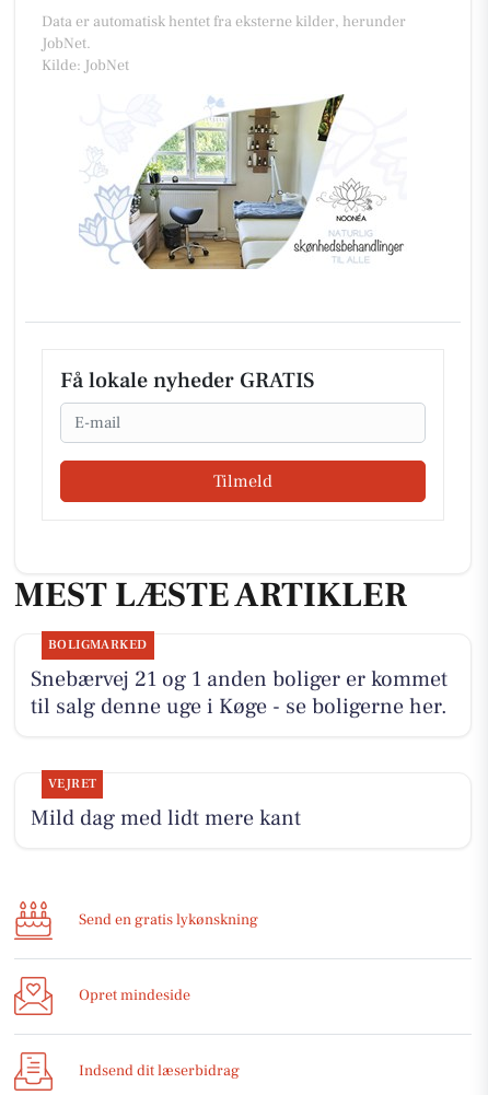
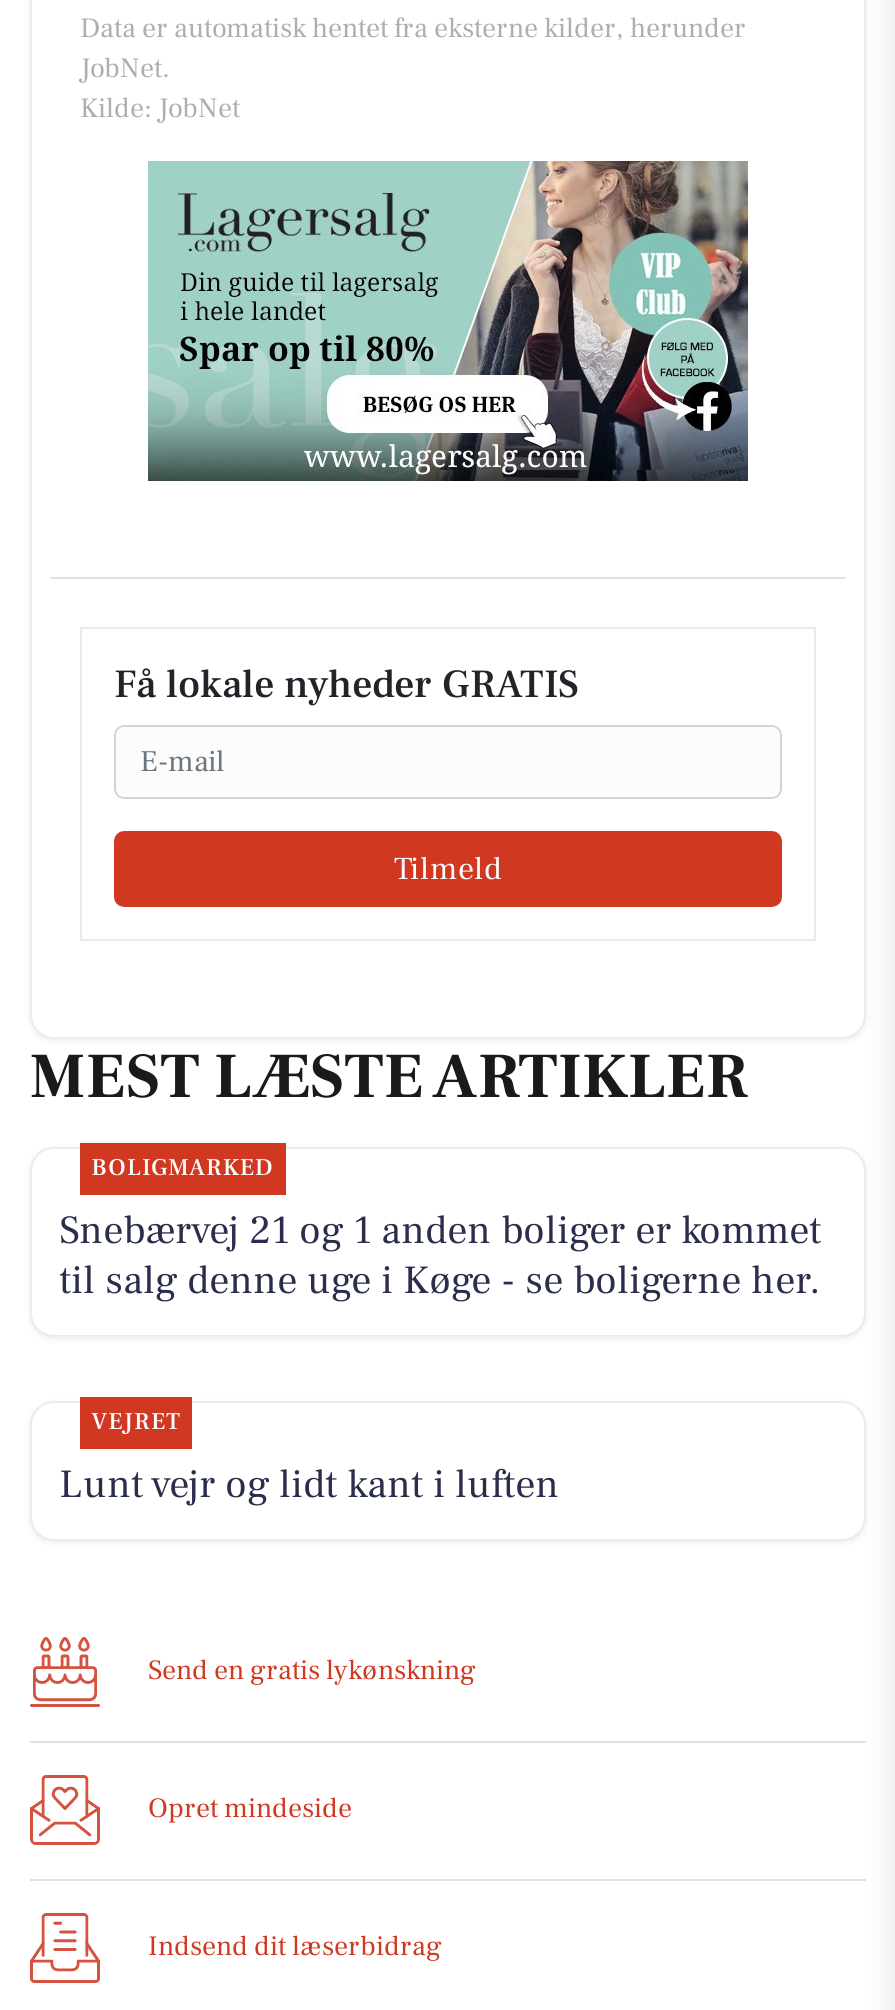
- [image]
+ [image]

- Mild dag med lidt mere kant
+ Lunt vejr og lidt kant i luften
